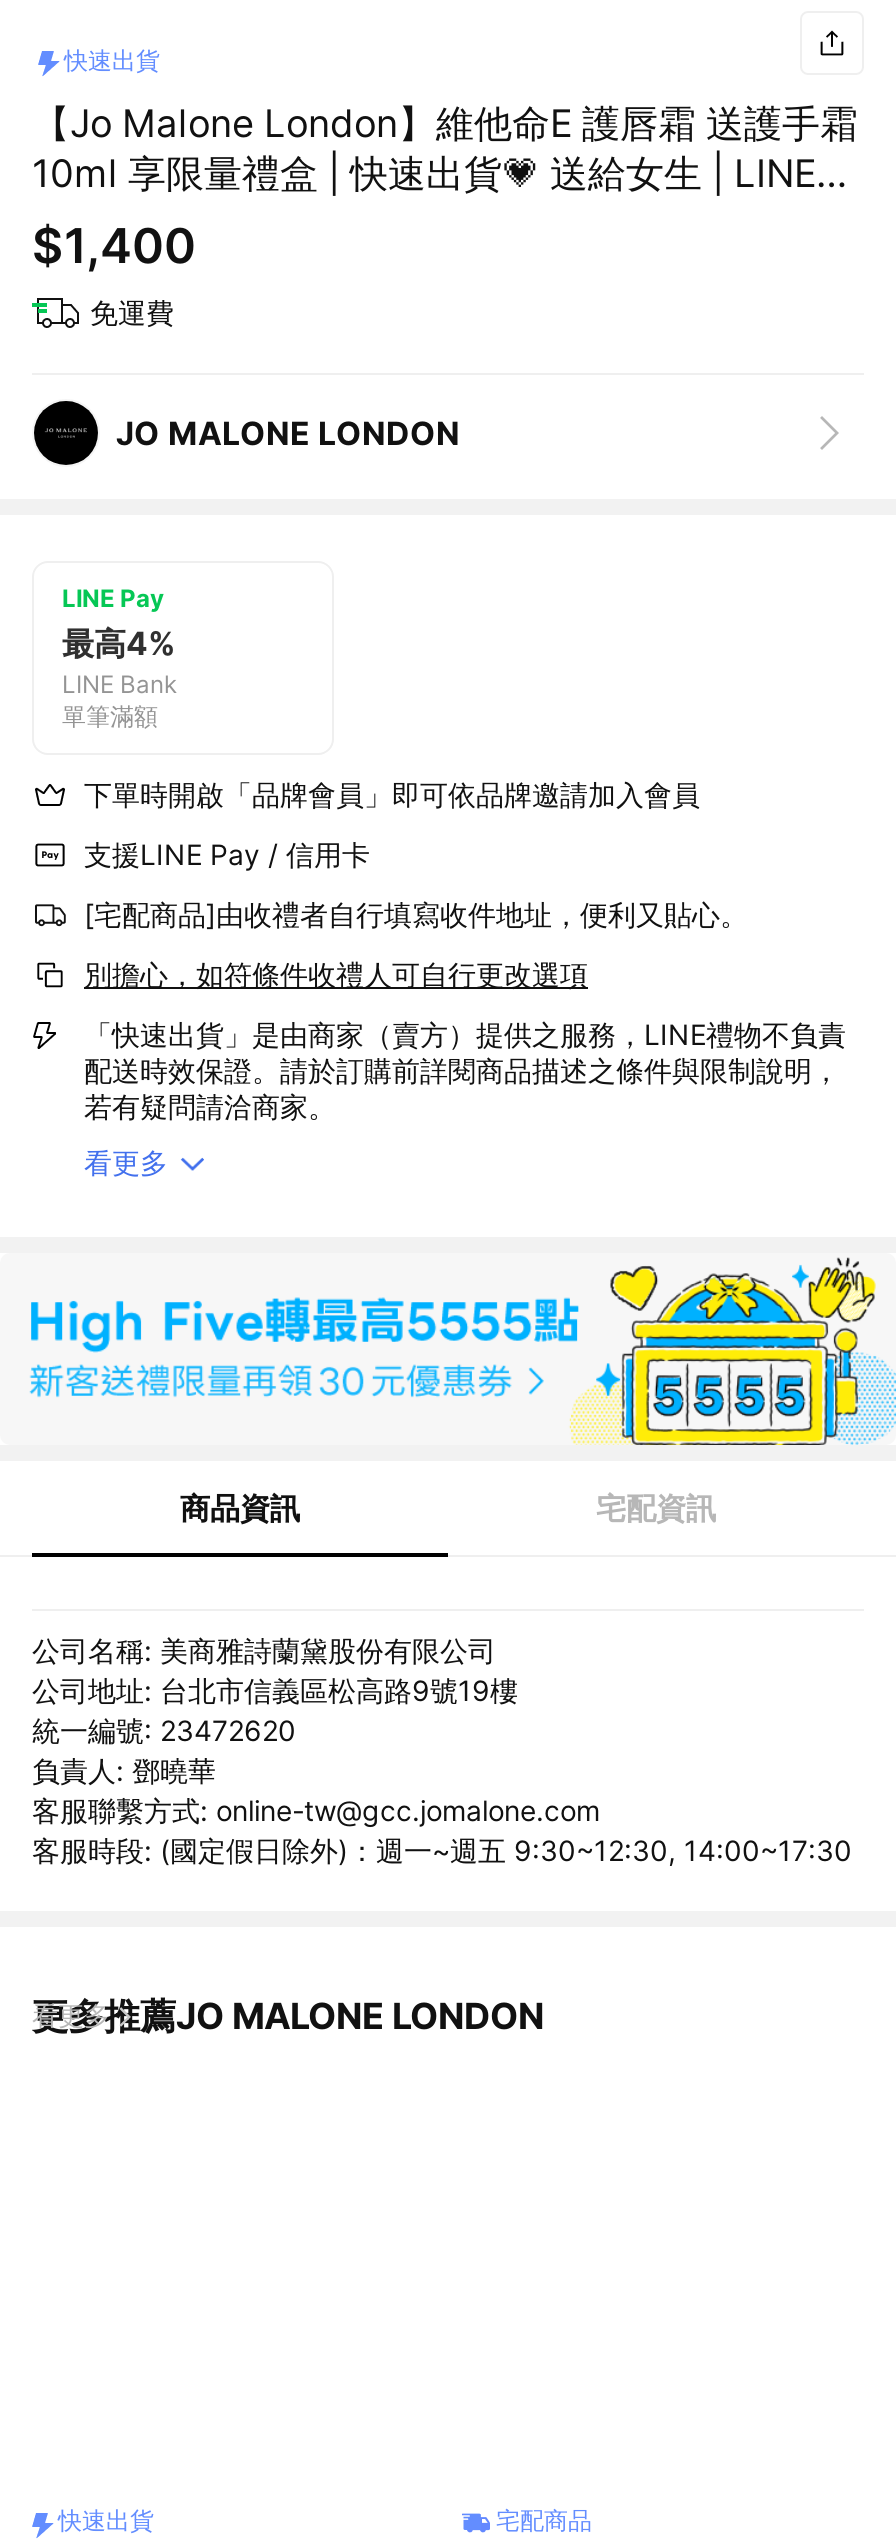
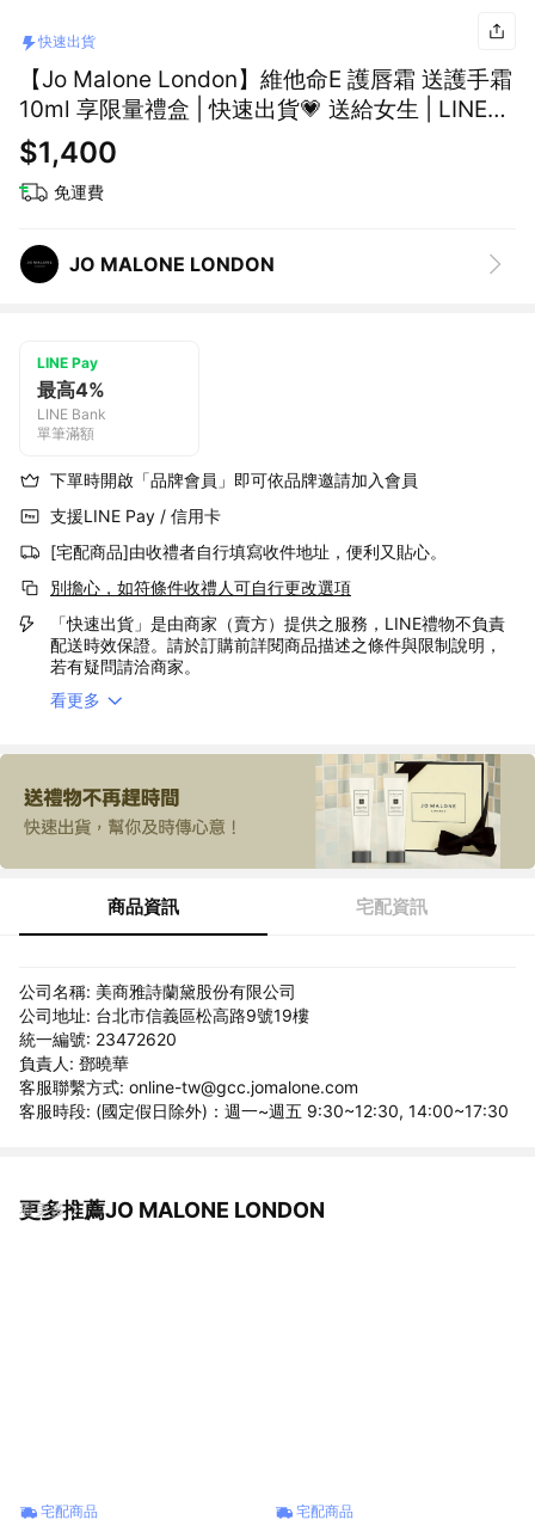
- [image]
+ [image]

- 快速出貨
+ 宅配商品
